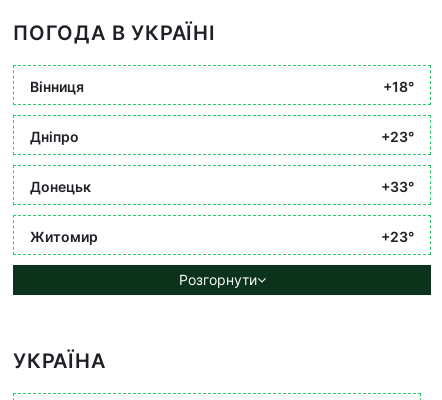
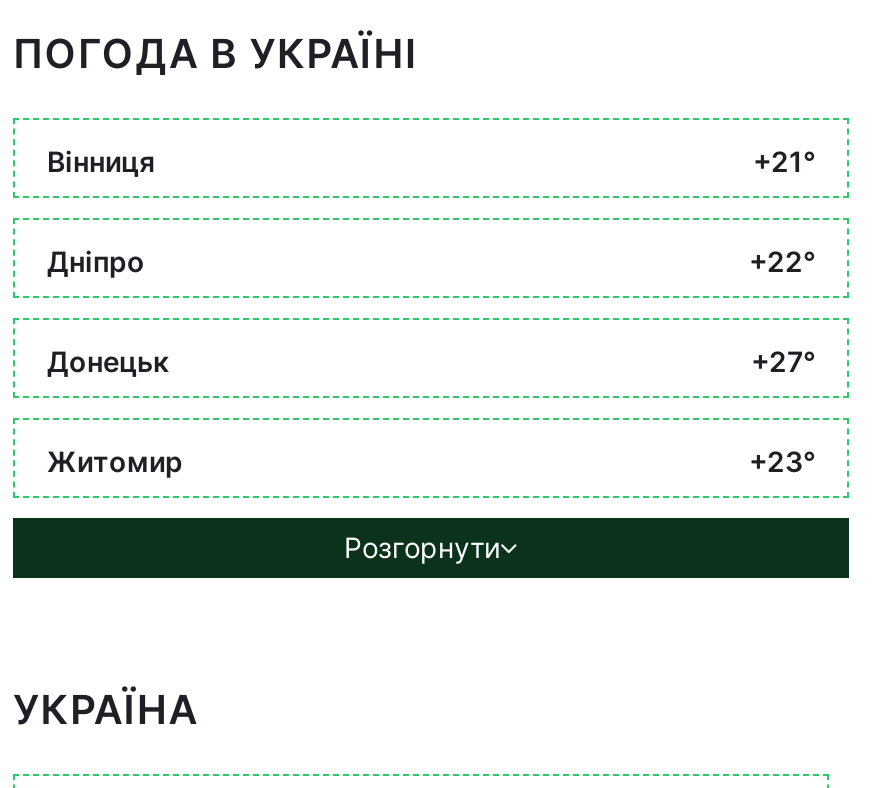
- +18°
+ +21°

- +23°
+ +22°

- +33°
+ +27°
